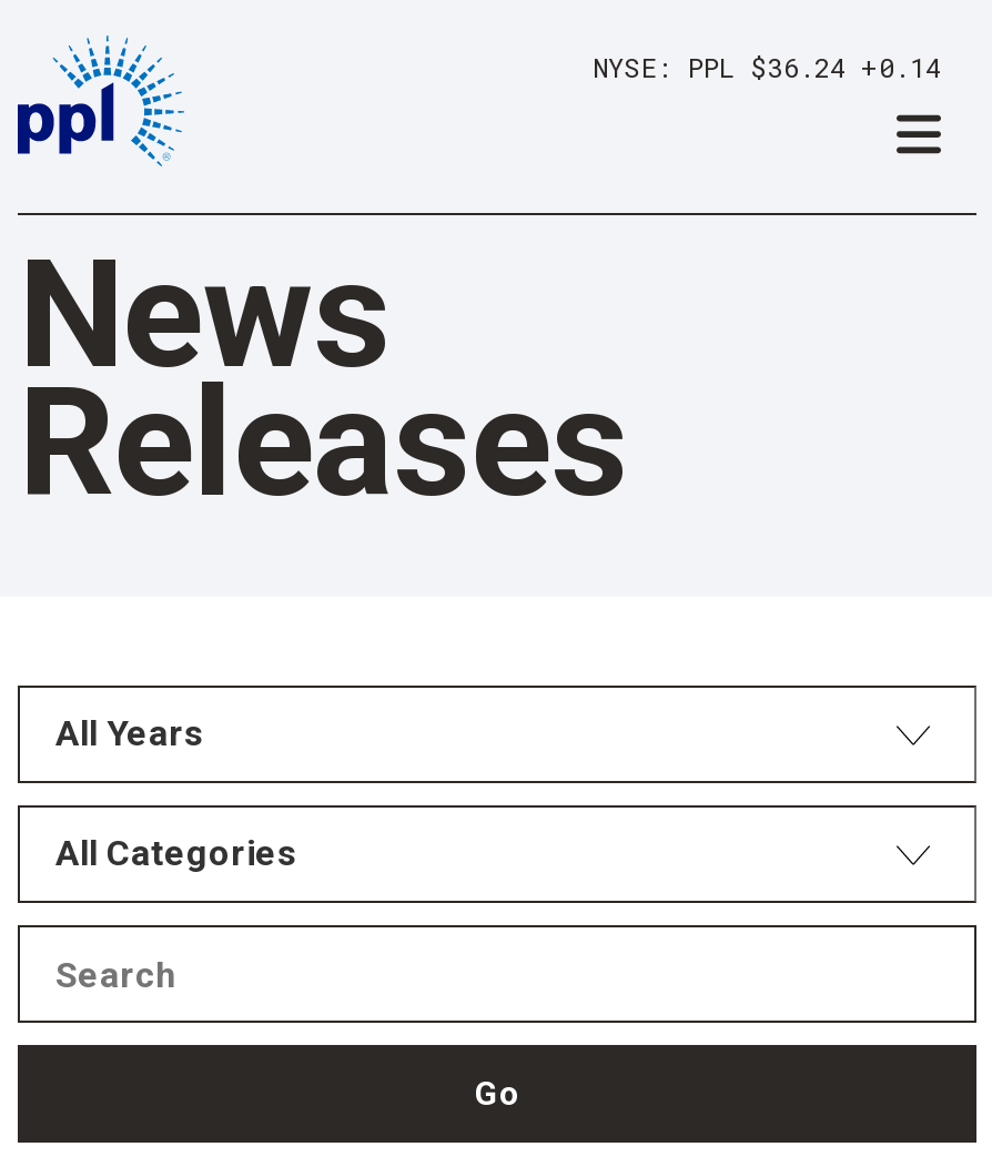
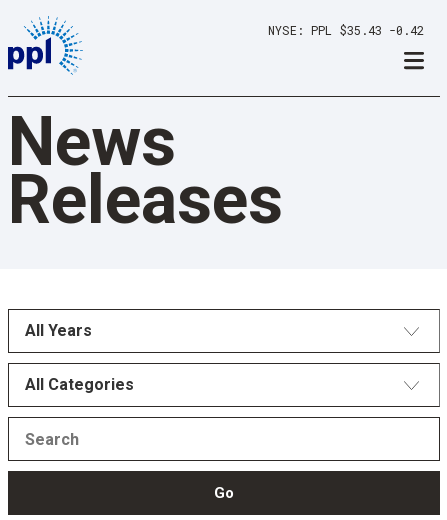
- PPL $36.24
- 0.14
+ PPL $35.43 -0.42
